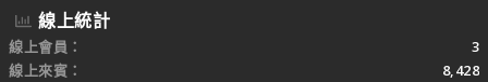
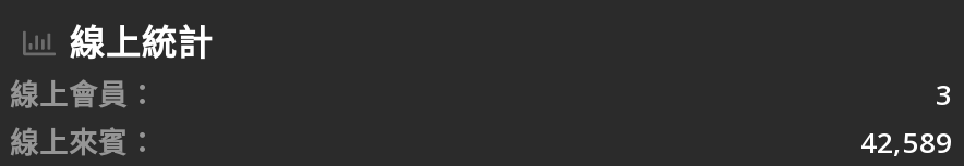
- 8,428
+ 42,589
